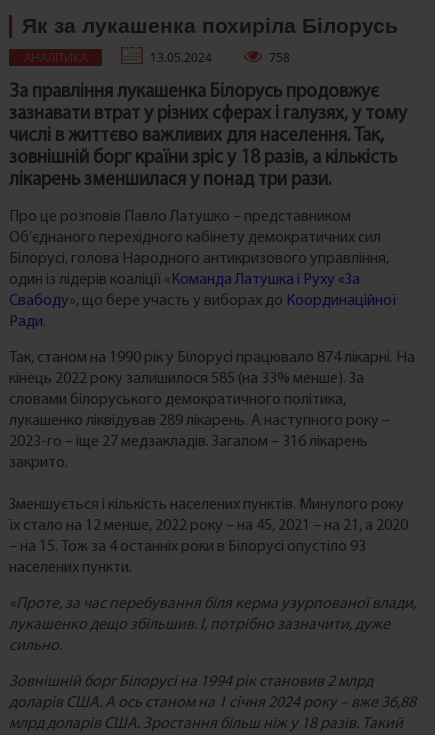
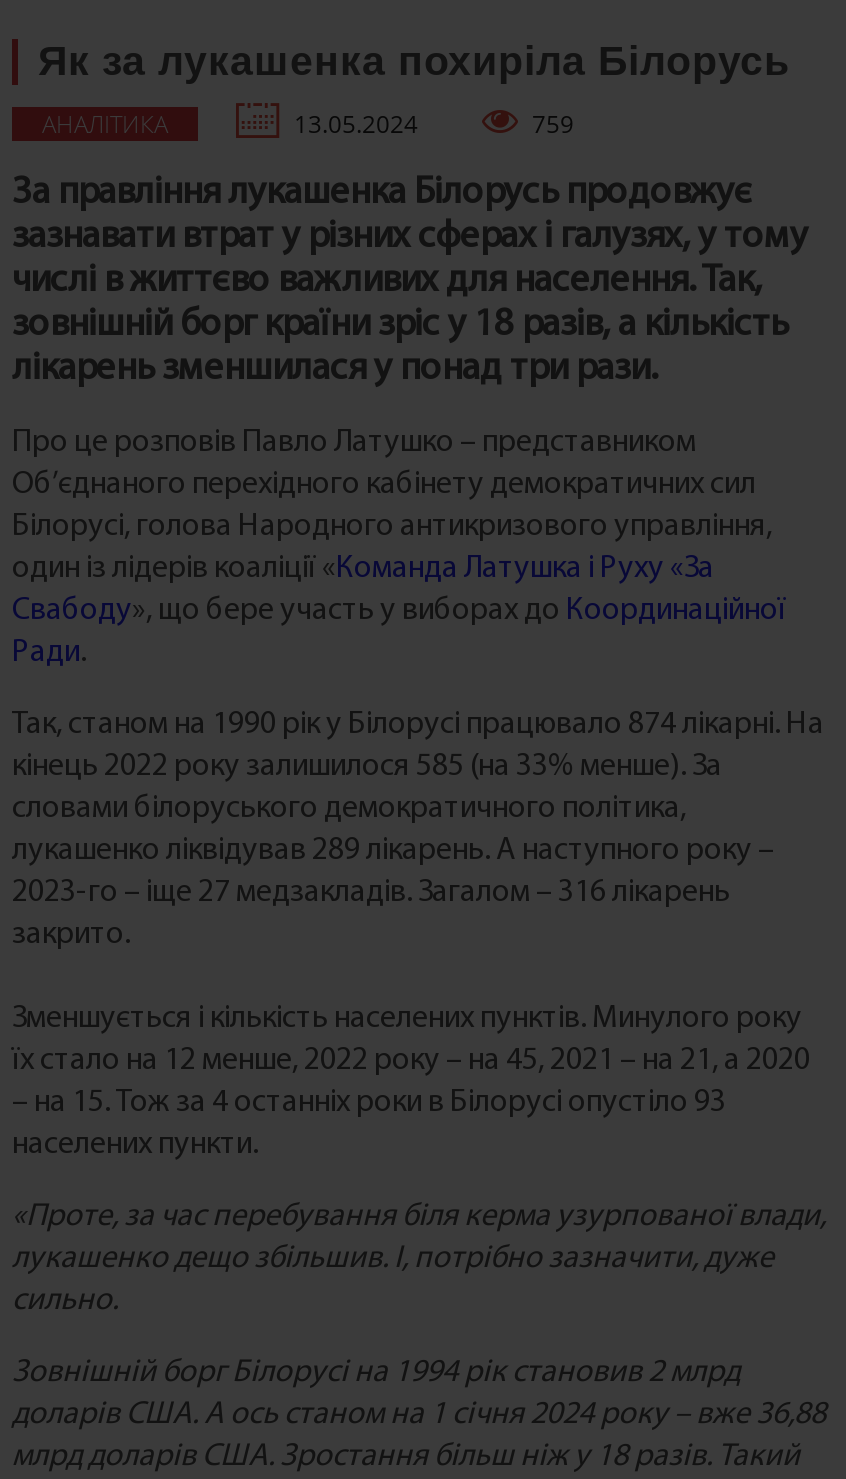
- 758
+ 759
